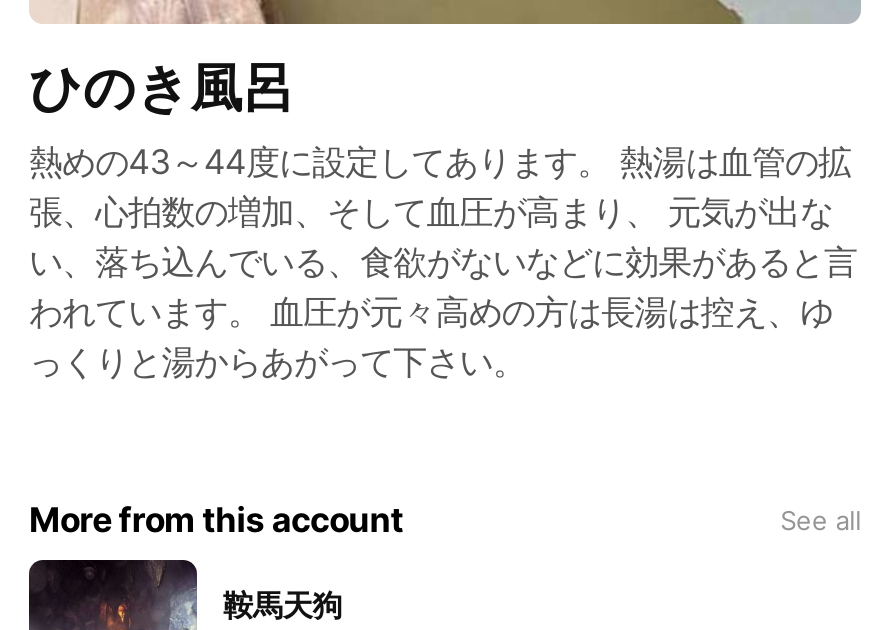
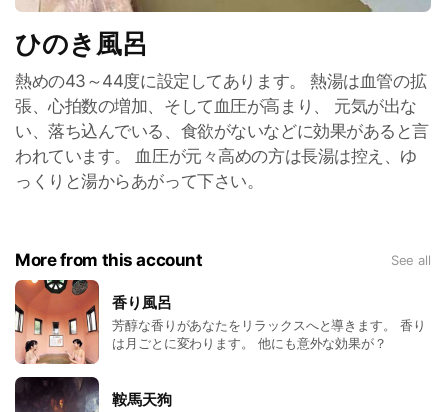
+ [image]
+ 香り風呂
+ 芳醇な香りがあなたをリラックスへと導きます。 香り
+ は月ごとに変わります。 他にも意外な効果が？
